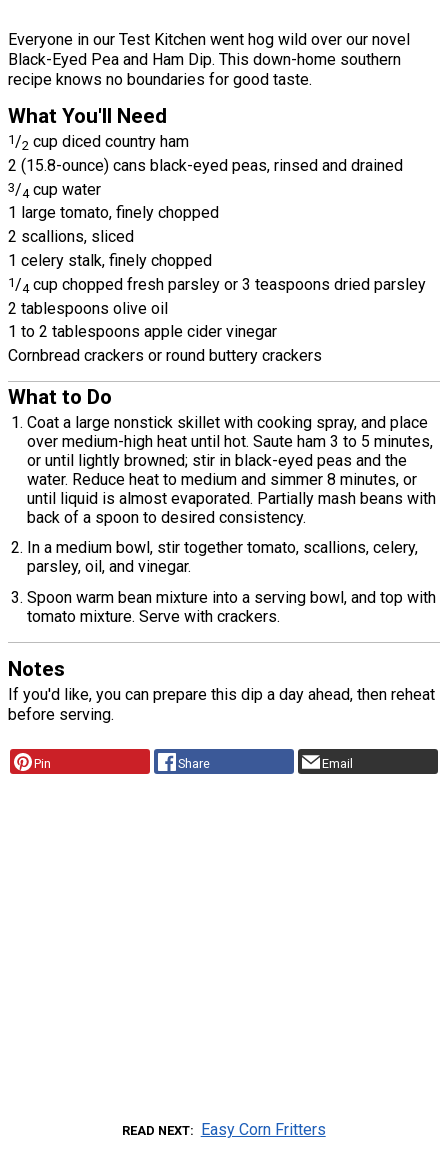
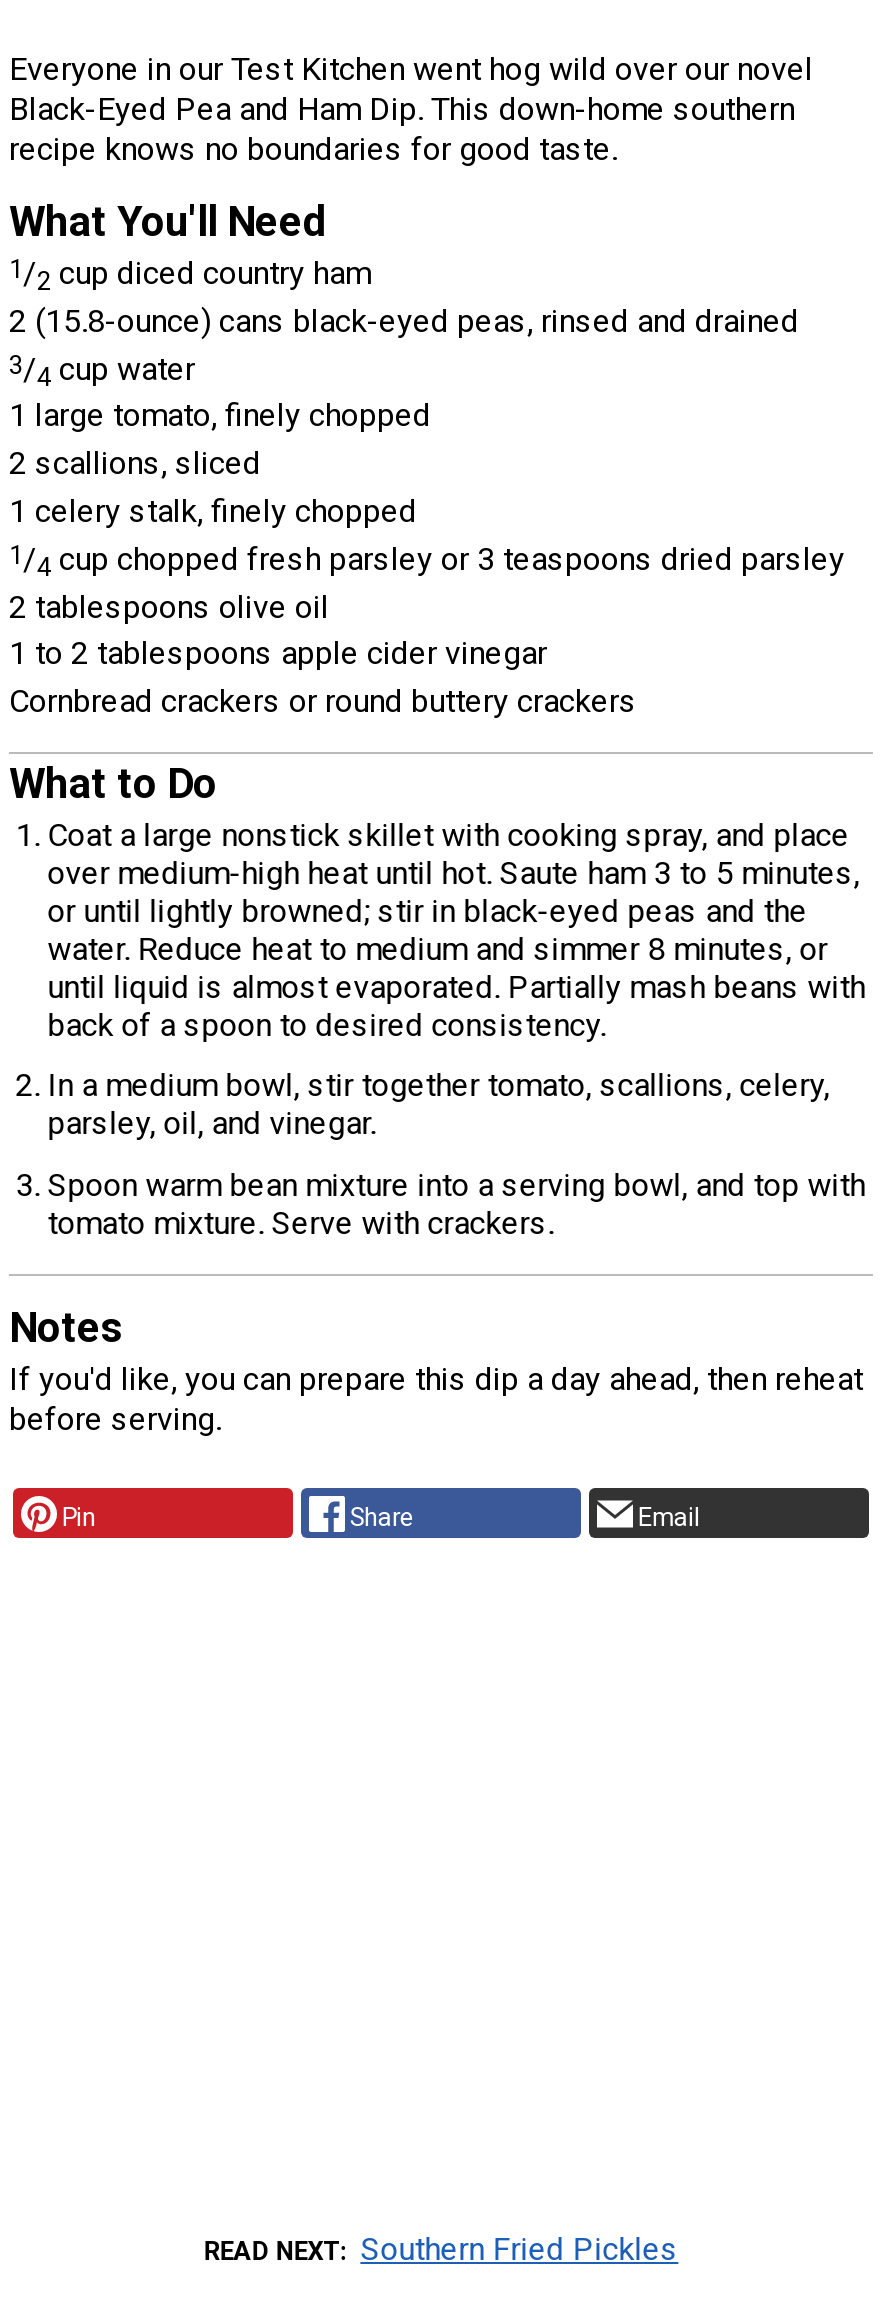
- Easy Corn Fritters
+ Southern Fried Pickles
